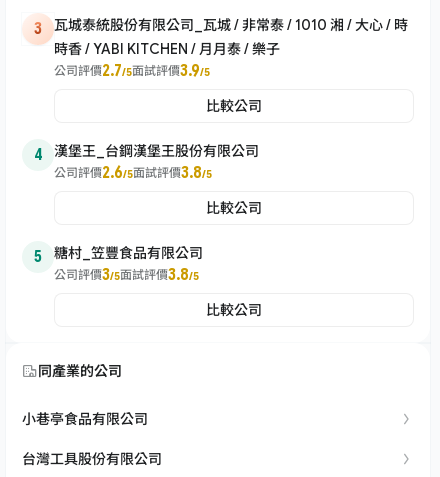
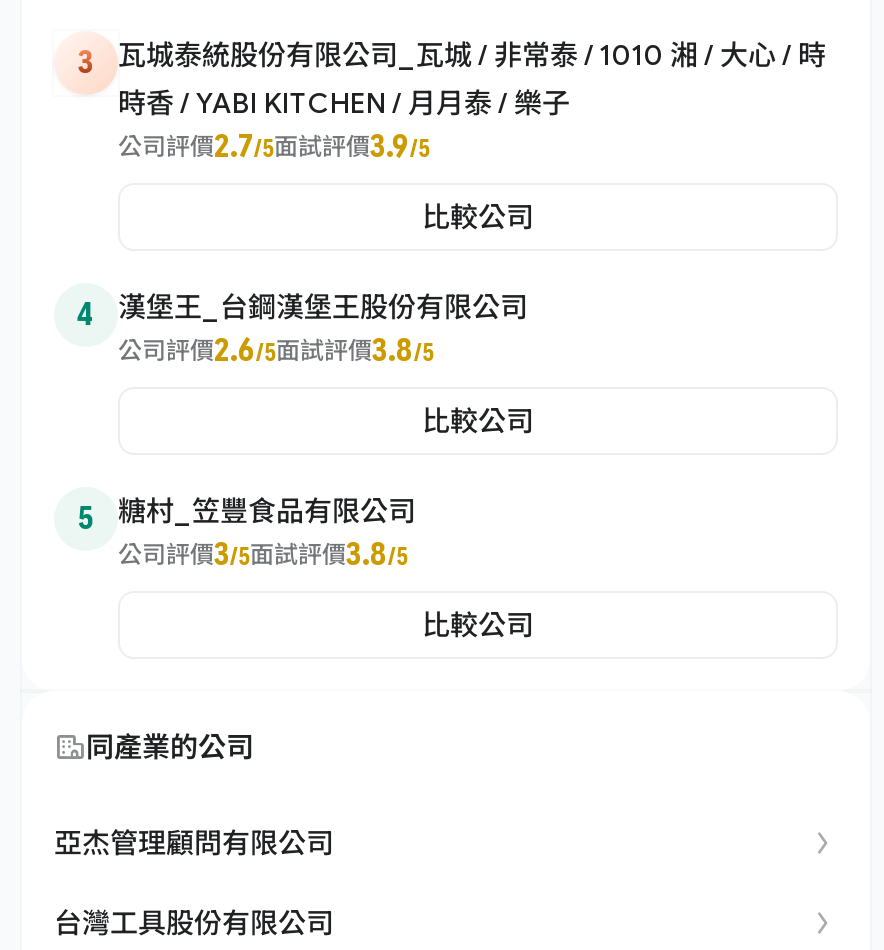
- 小巷亭食品有限公司
+ 亞杰管理顧問有限公司
